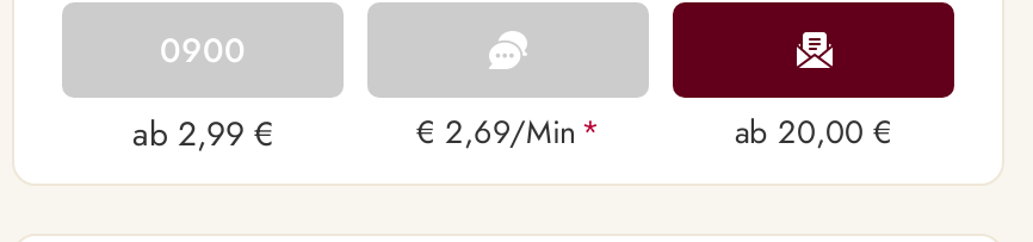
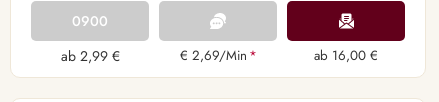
- ab 20,00 €
+ ab 16,00 €
